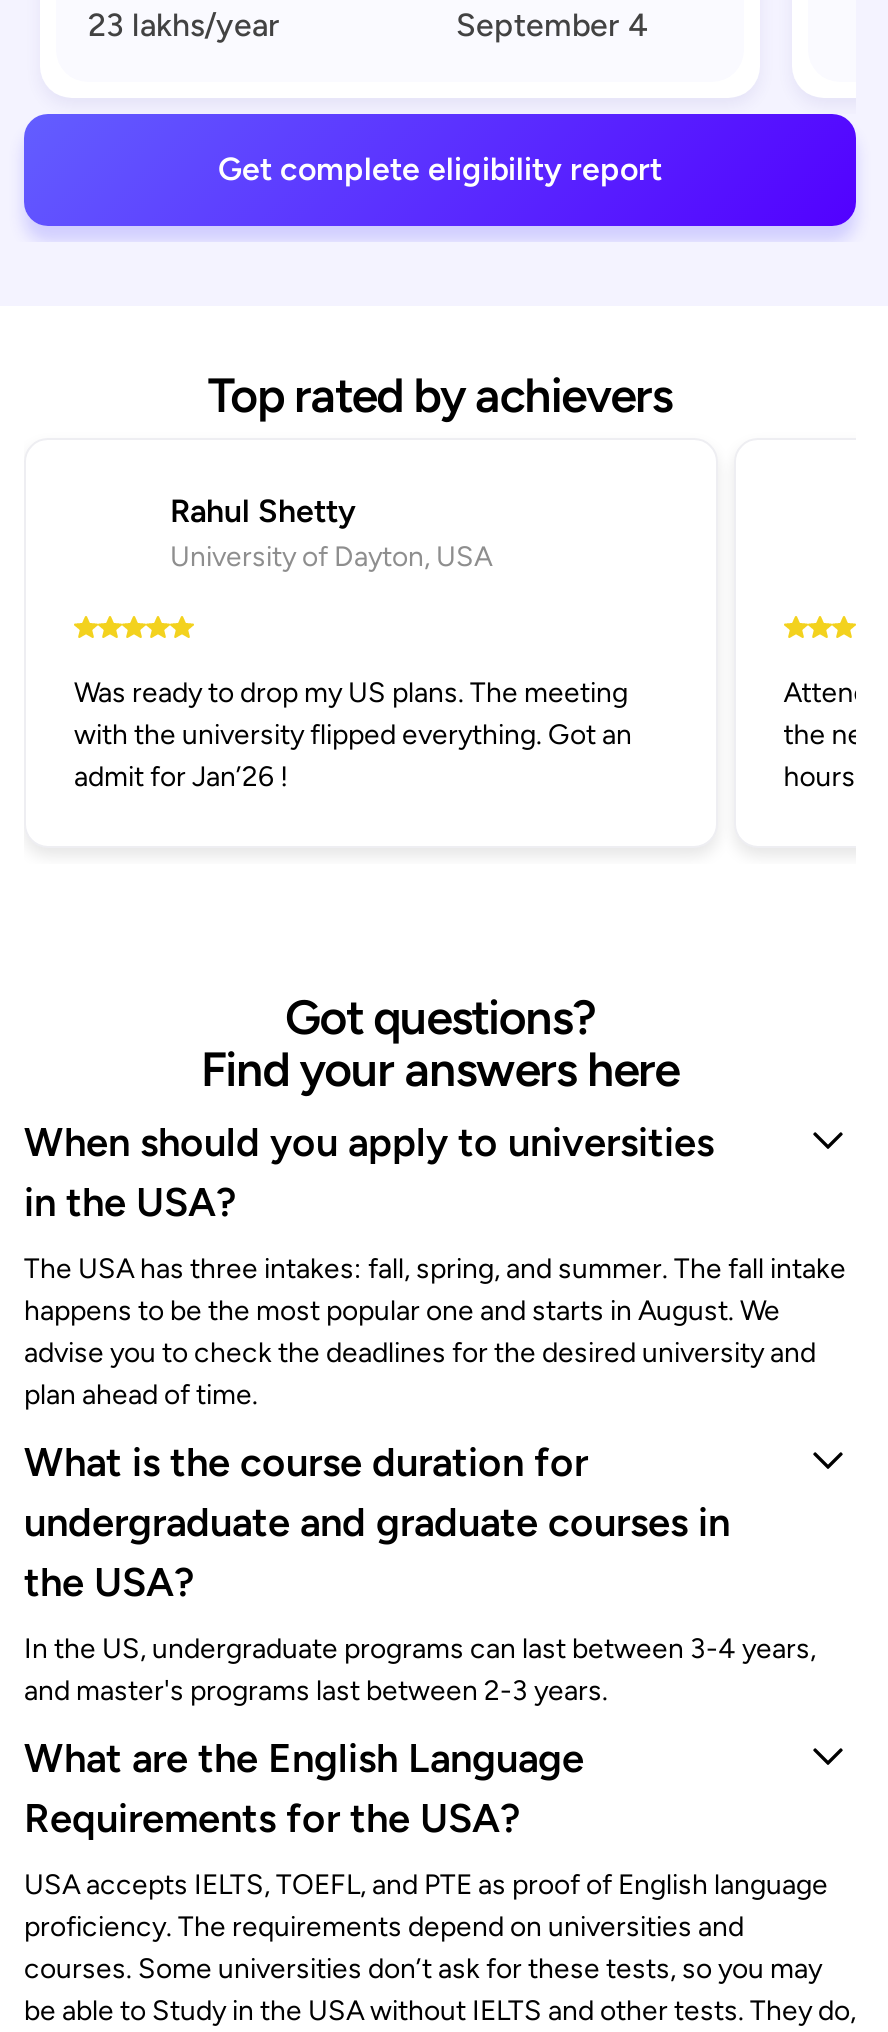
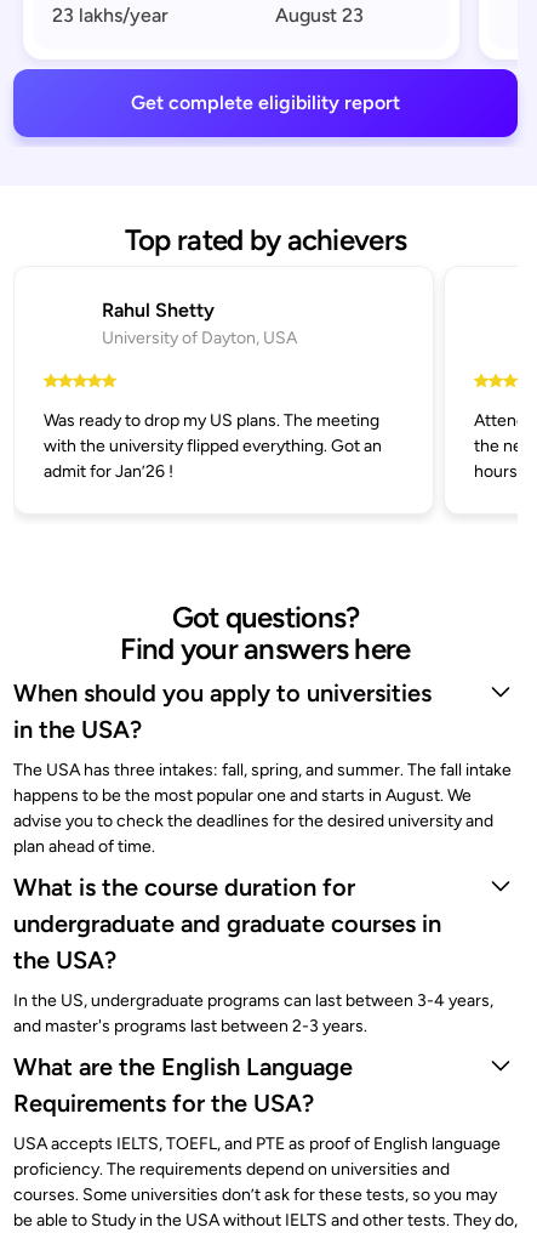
- September 4
+ August 23
